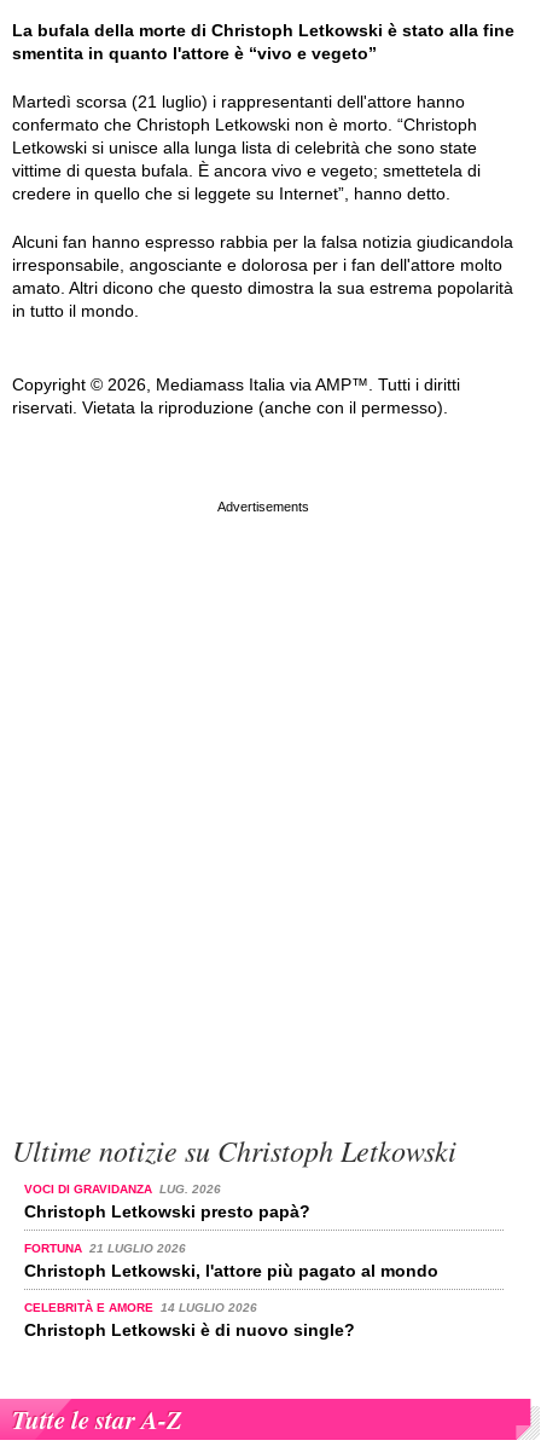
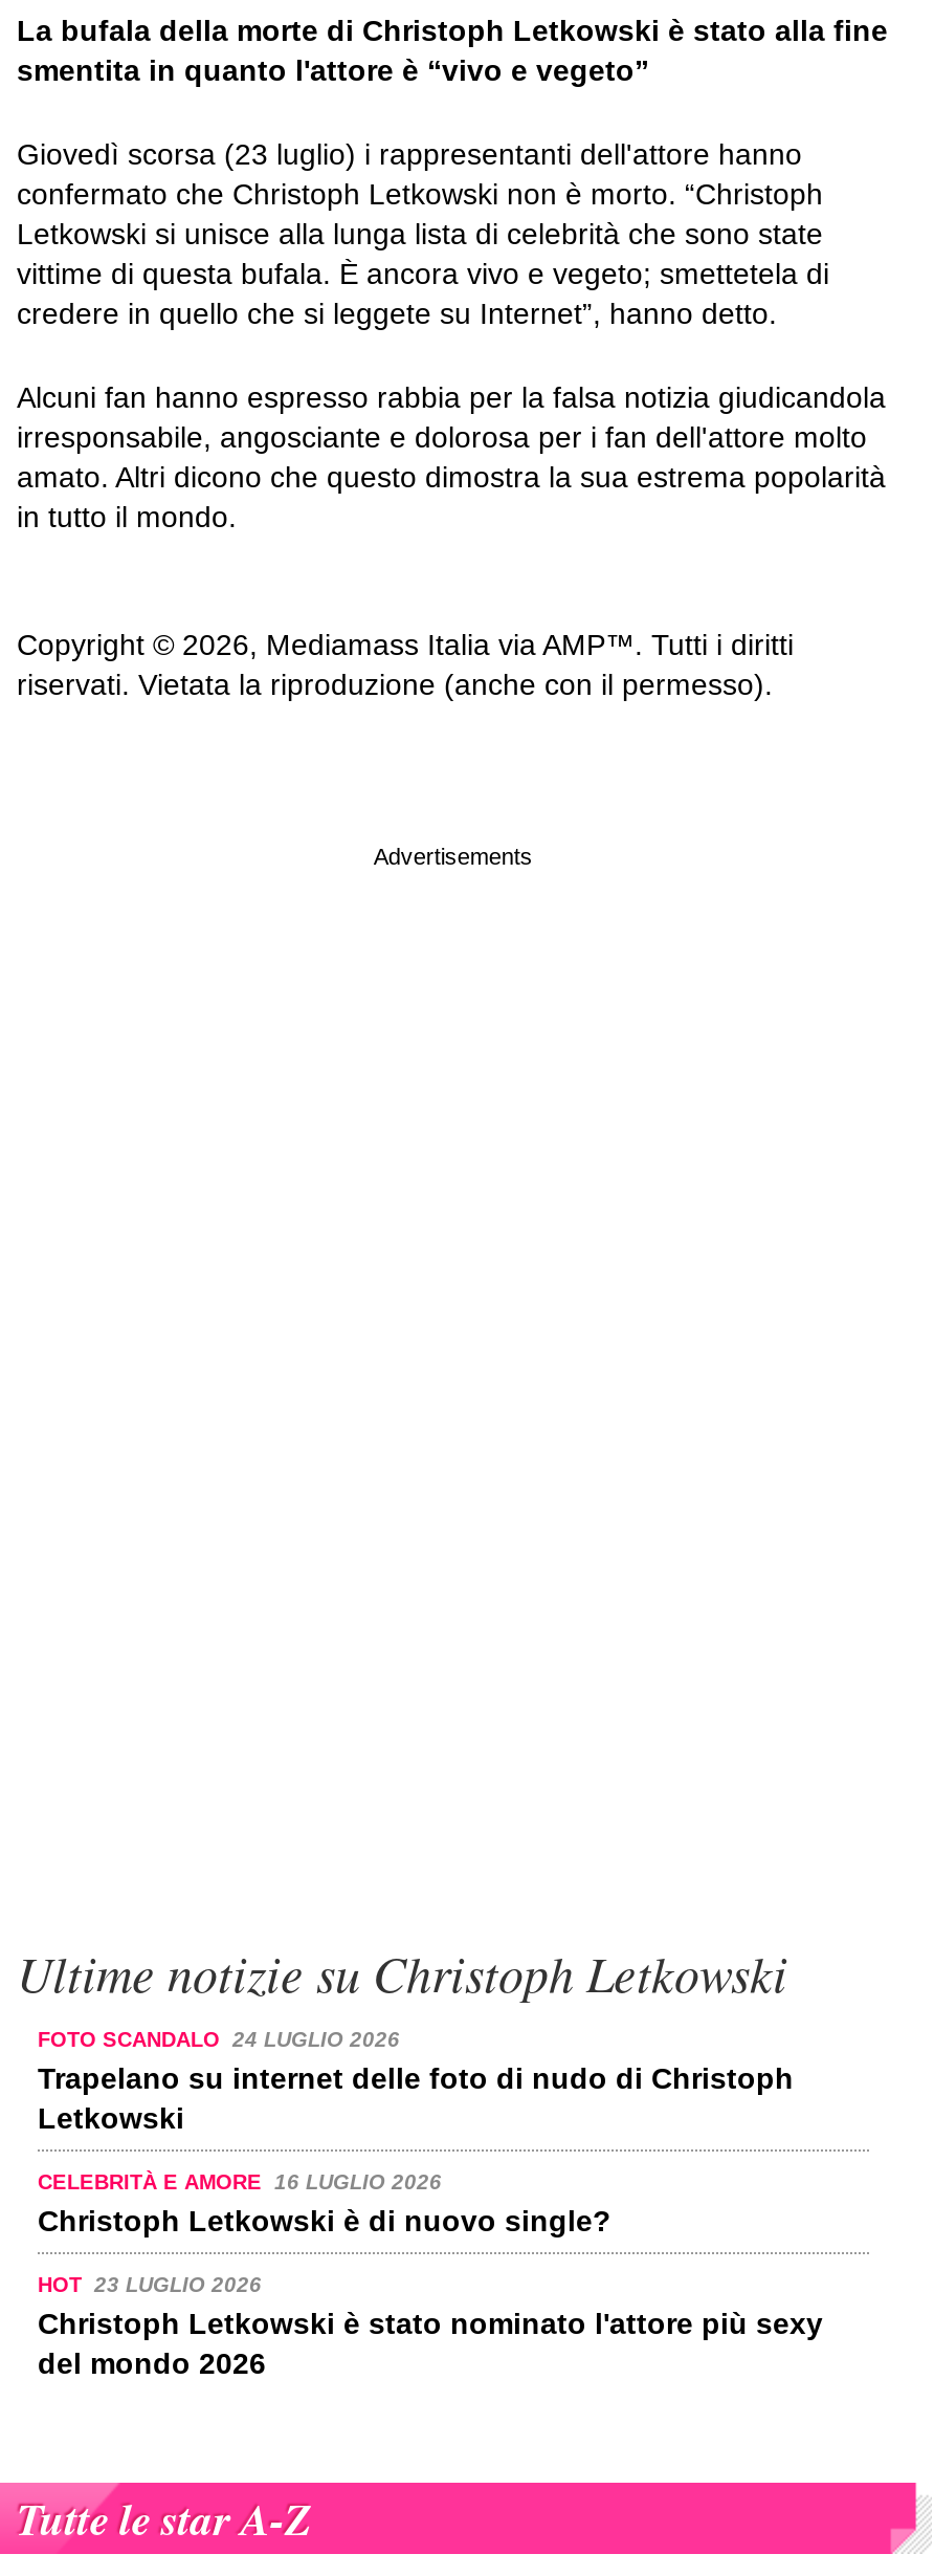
- Martedì scorsa (21 luglio) i rappresentanti dell'attore hanno
+ Giovedì scorsa (23 luglio) i rappresentanti dell'attore hanno

- VOCI DI GRAVIDANZA LUG. 2026
- Christoph Letkowski presto papà?
- FORTUNA 21 LUGLIO 2026
- Christoph Letkowski, l'attore più pagato al mondo
- CELEBRITÀ E AMORE 14 LUGLIO 2026
+ FOTO SCANDALO 24 LUGLIO 2026
+ Trapelano su internet delle foto di nudo di Christoph
+ Letkowski
+ CELEBRITÀ E AMORE 16 LUGLIO 2026

moved up: Christoph Letkowski è di nuovo single?

+ HOT 23 LUGLIO 2026
+ Christoph Letkowski è stato nominato l'attore più sexy
+ del mondo 2026
